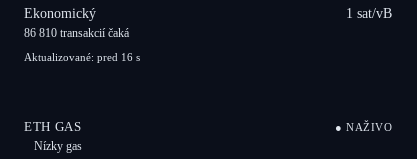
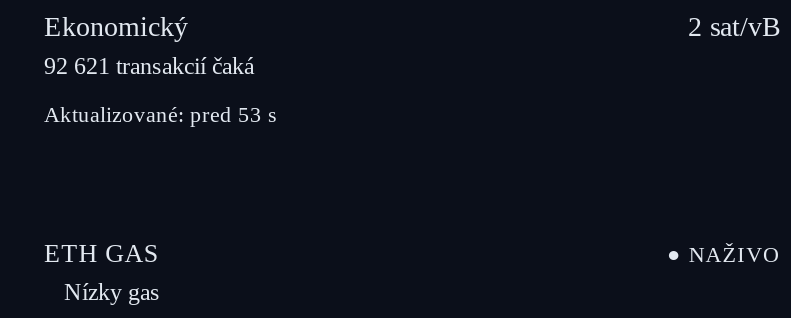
- 1 sat/vB
+ 2 sat/vB

- 86 810 transakcií čaká
+ 92 621 transakcií čaká

- Aktualizované: pred 16 s
+ Aktualizované: pred 53 s
